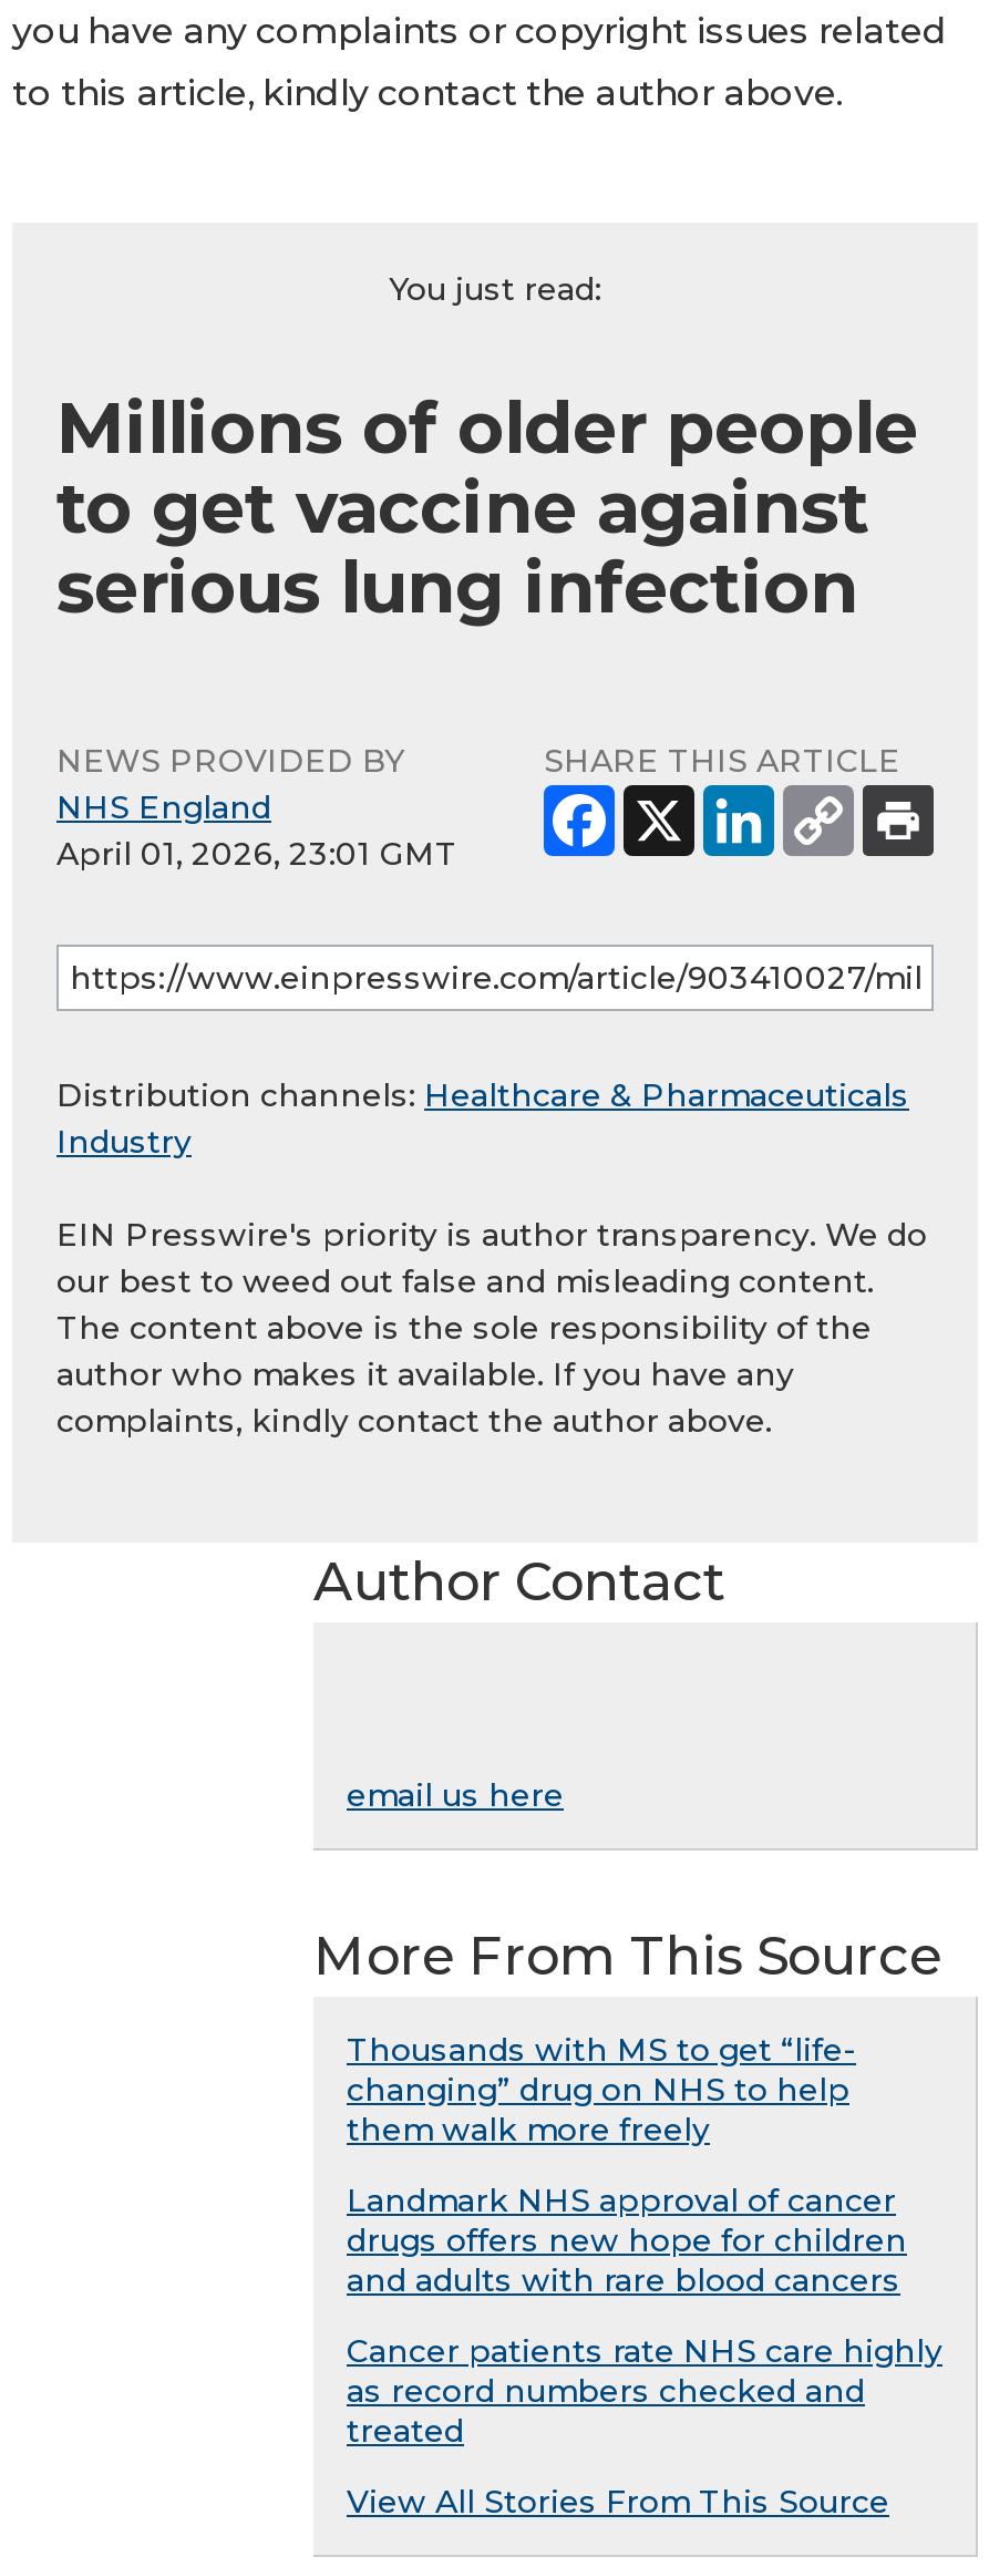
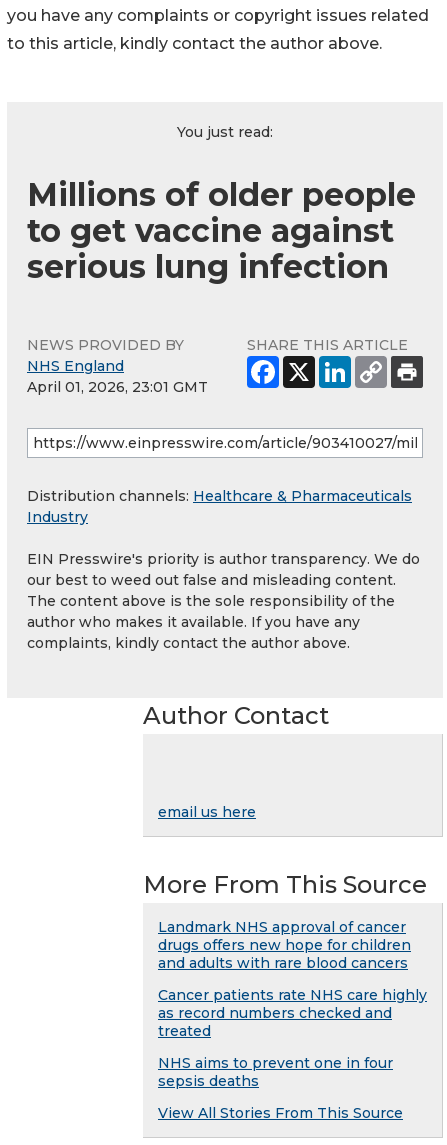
- Thousands with MS to get “life-
- changing” drug on NHS to help
- them walk more freely

moved up: Landmark NHS approval of cancer | drugs offers new hope for children | and adults with rare blood cancers | Cancer patients rate NHS care highly | as record numbers checked and | treated

+ NHS aims to prevent one in four
+ sepsis deaths
